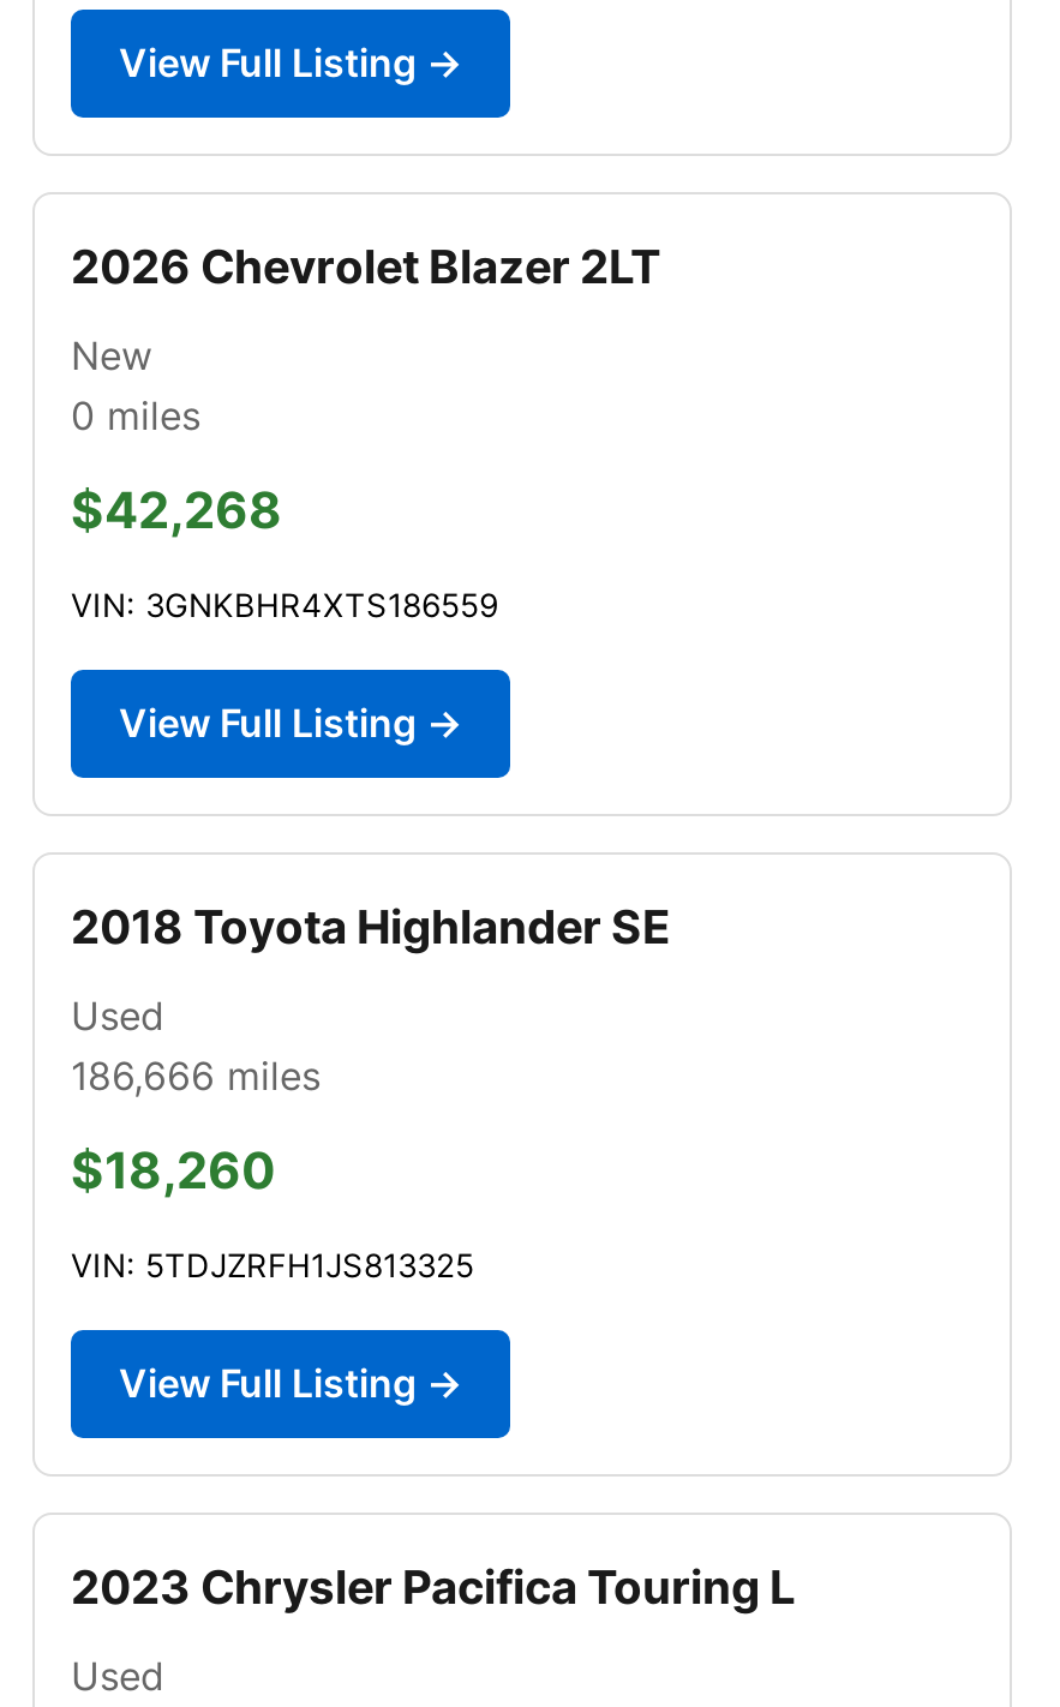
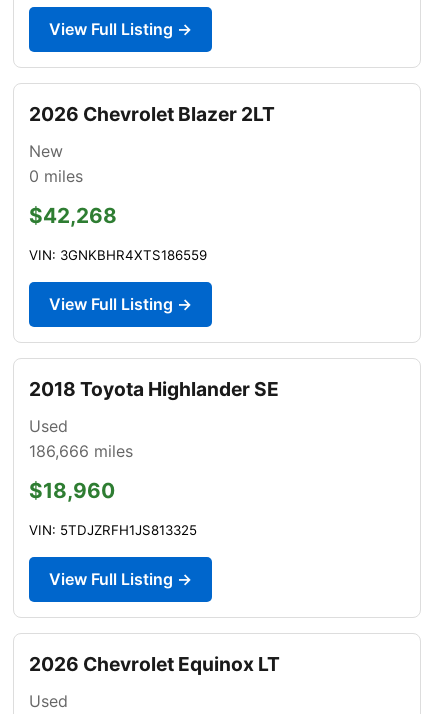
- $18,260
+ $18,960

- 2023 Chrysler Pacifica Touring L
+ 2026 Chevrolet Equinox LT
